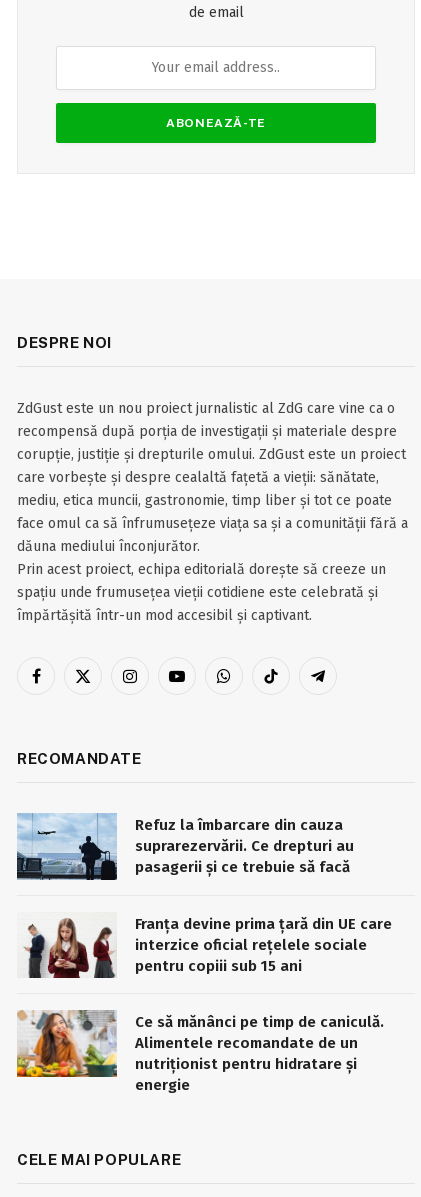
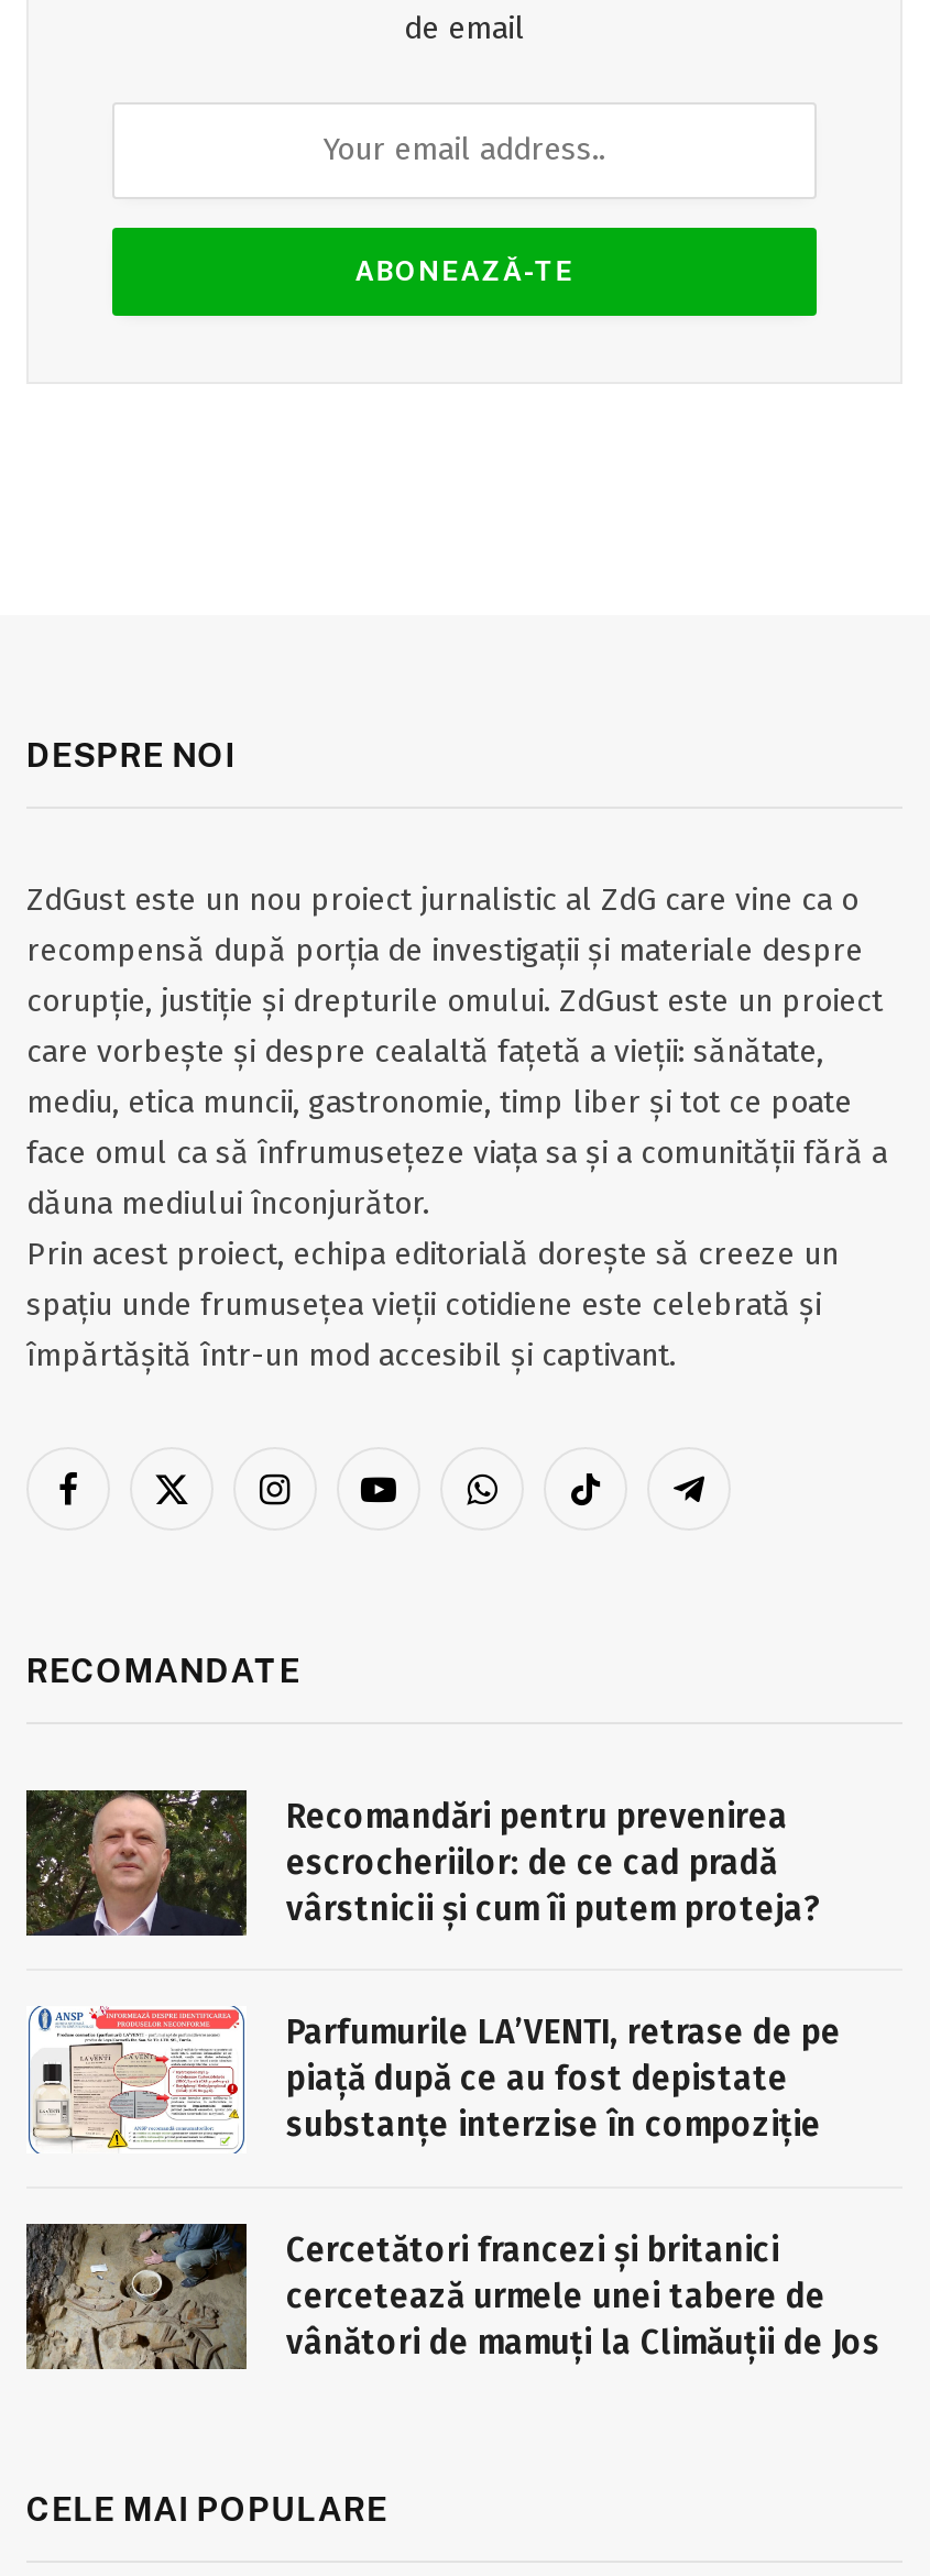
- [image]
- Refuz la îmbarcare din cauza
- suprarezervării. Ce drepturi au
- pasagerii și ce trebuie să facă
+ [image]
+ Recomandări pentru prevenirea
+ escrocheriilor: de ce cad pradă
+ vârstnicii și cum îi putem proteja?

- [image]
- Franța devine prima țară din UE care
- interzice oficial rețelele sociale
- pentru copiii sub 15 ani
+ [image]
+ Parfumurile LA’VENTI, retrase de pe
+ piață după ce au fost depistate
+ substanțe interzise în compoziție

- [image]
- Ce să mănânci pe timp de caniculă.
- Alimentele recomandate de un
- nutriționist pentru hidratare și
- energie
+ [image]
+ Cercetători francezi și britanici
+ cercetează urmele unei tabere de
+ vânători de mamuți la Climăuții de Jos
